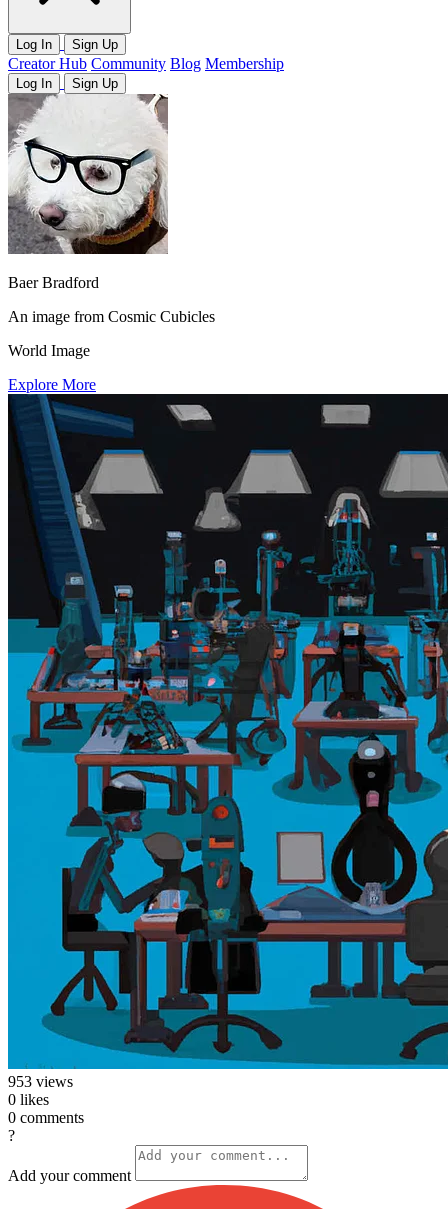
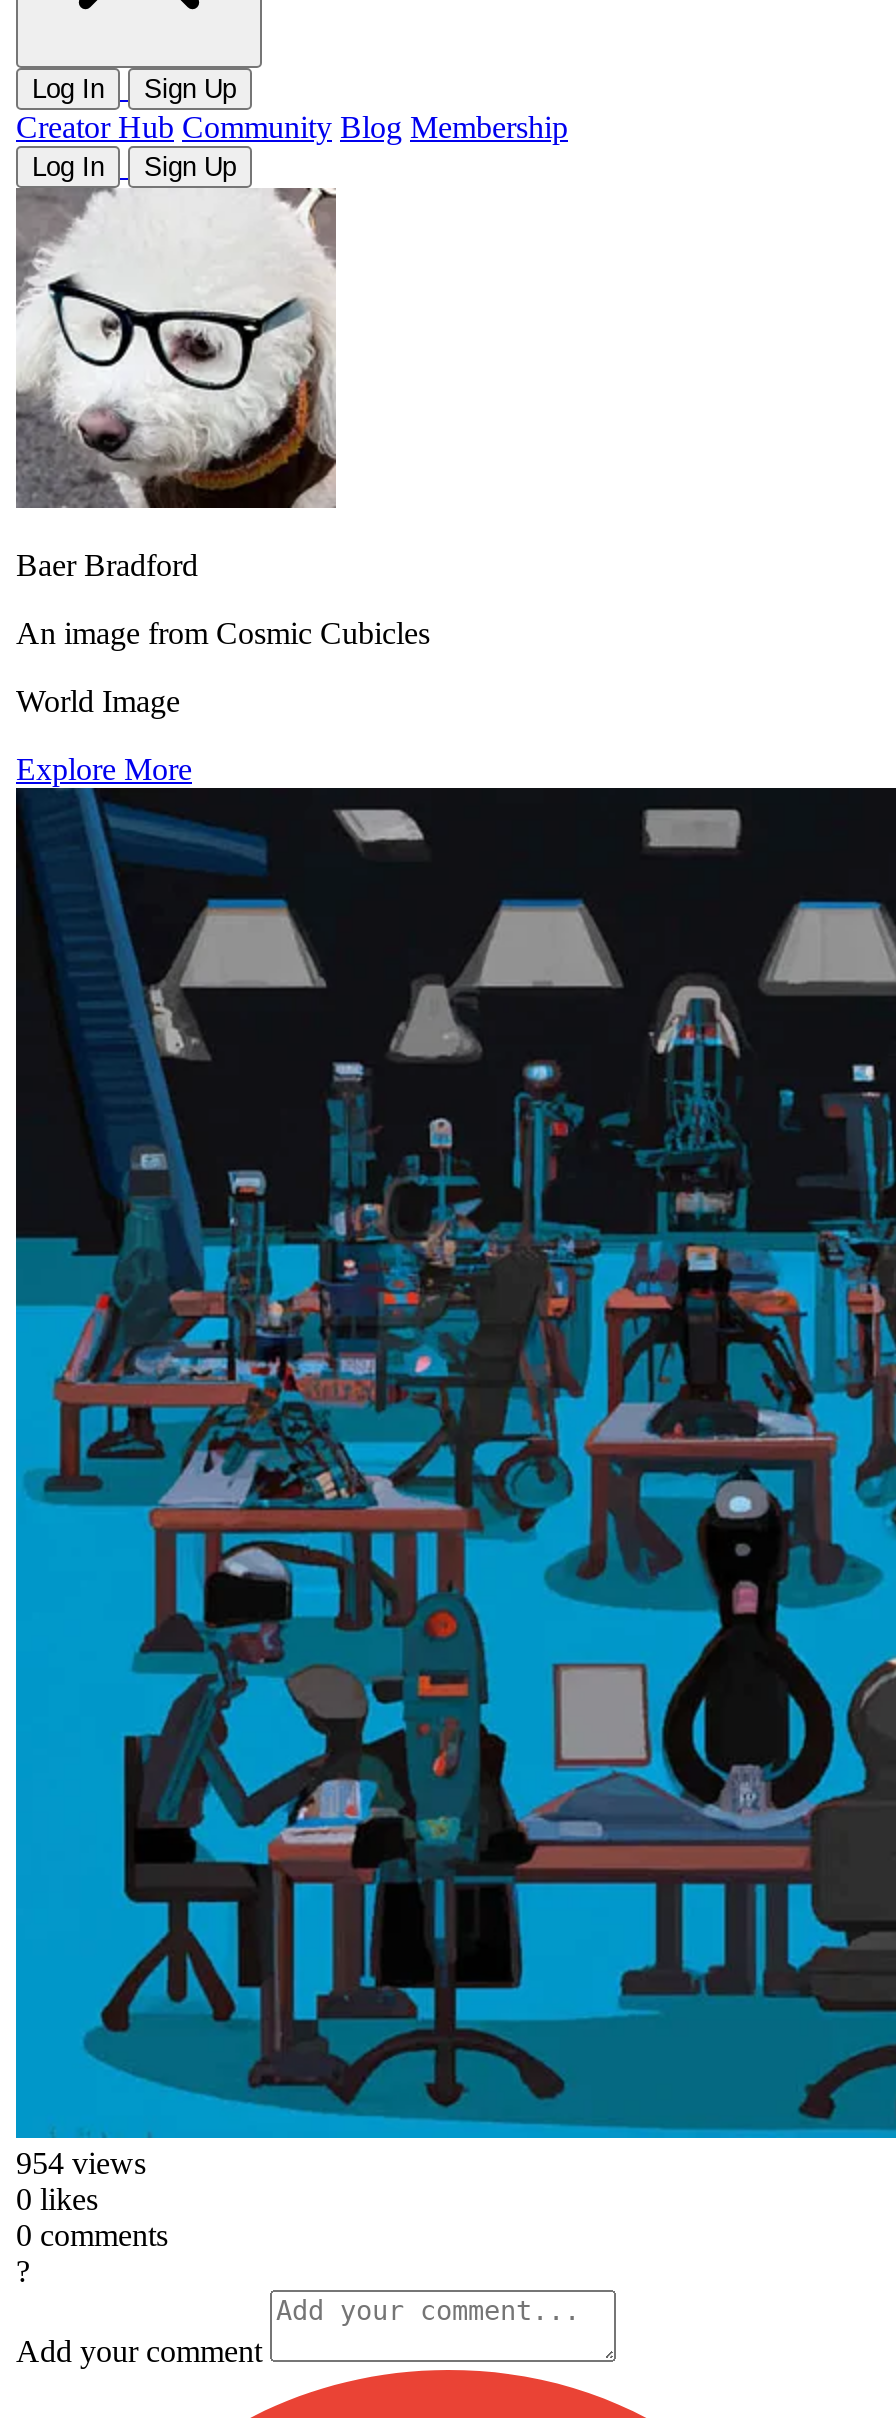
- 953 views
+ 954 views
